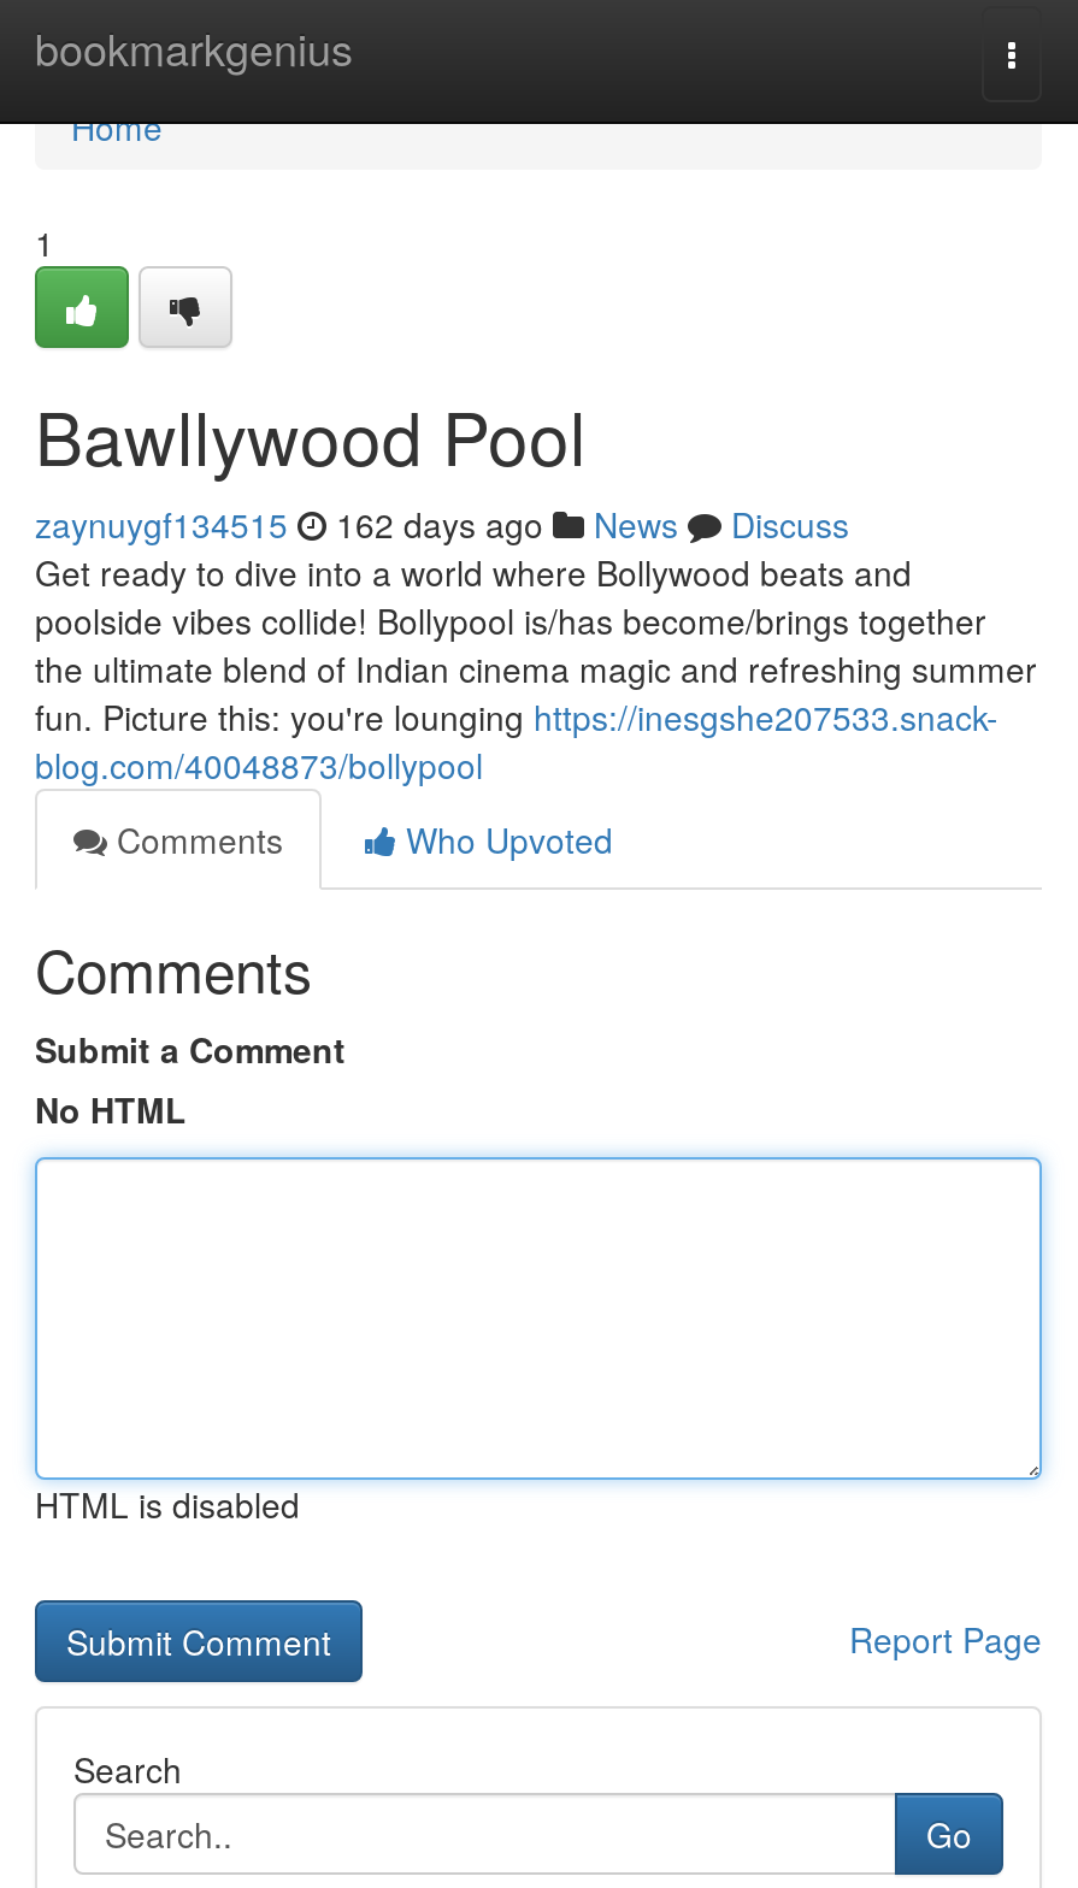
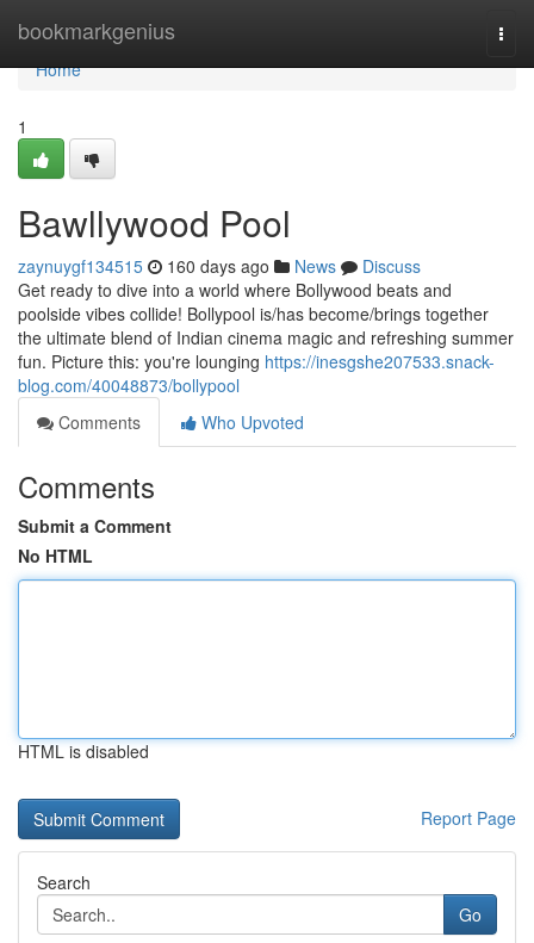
- zaynuygf134515 162 days ago News Discuss
+ zaynuygf134515 160 days ago News Discuss
